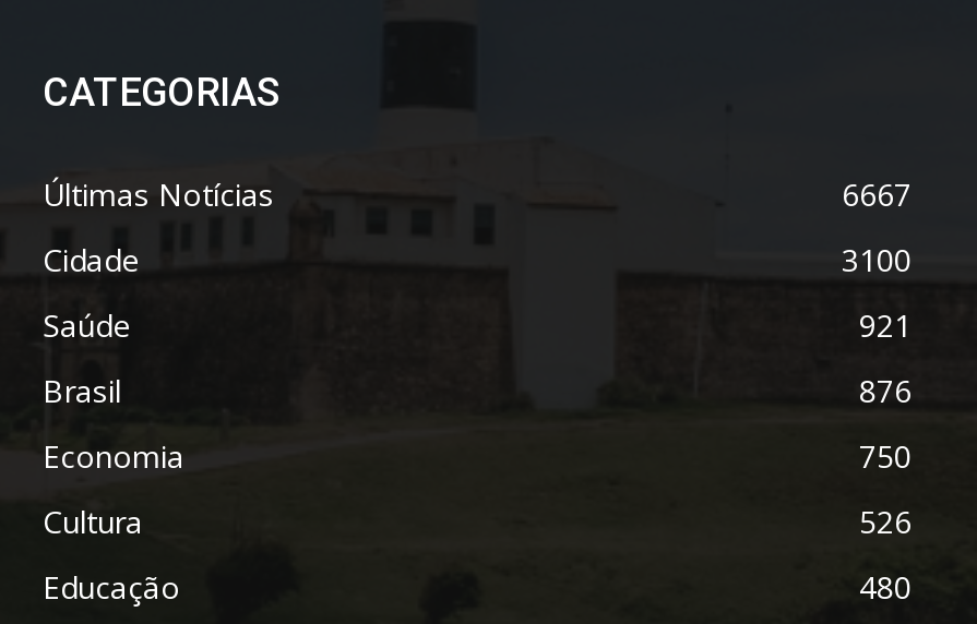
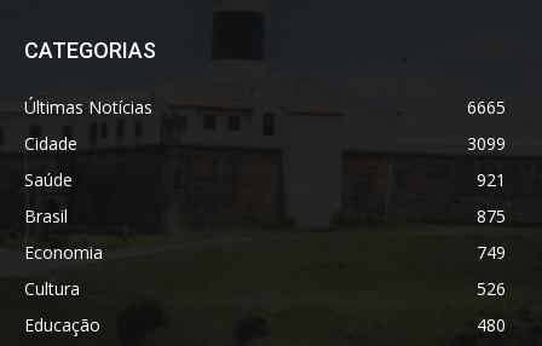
- 6667
+ 6665

- 3100
+ 3099

- 876
+ 875

- 750
+ 749
